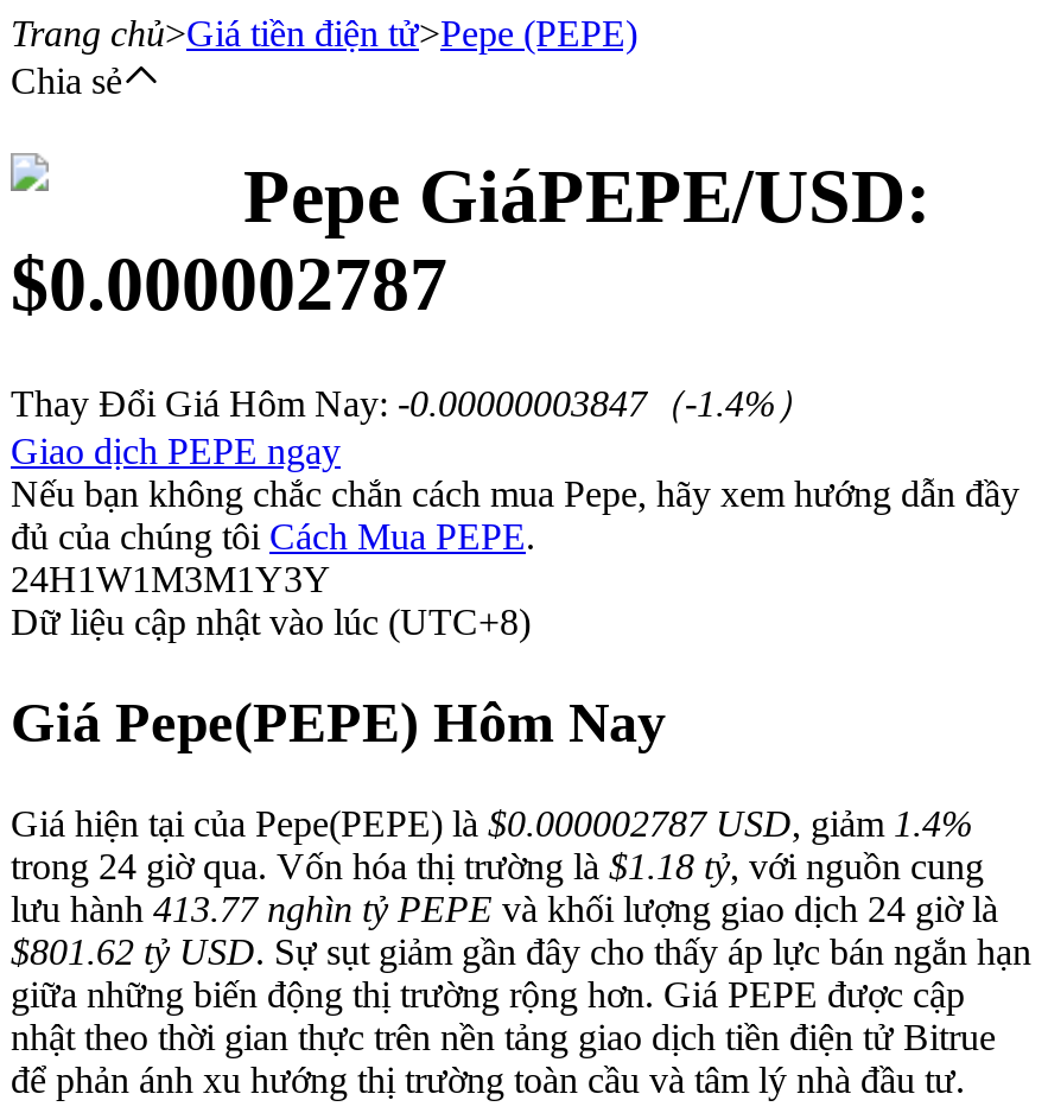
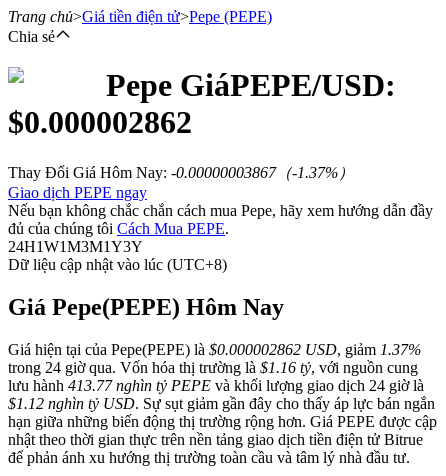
- $0.000002787
+ $0.000002862

- Thay Đổi Giá Hôm Nay: -0.00000003847（-1.4%）
+ Thay Đổi Giá Hôm Nay: -0.00000003867（-1.37%）

- Giá hiện tại của Pepe(PEPE) là $0.000002787 USD, giảm 1.4%
+ Giá hiện tại của Pepe(PEPE) là $0.000002862 USD, giảm 1.37%

- trong 24 giờ qua. Vốn hóa thị trường là $1.18 tỷ, với nguồn cung
+ trong 24 giờ qua. Vốn hóa thị trường là $1.16 tỷ, với nguồn cung

- $801.62 tỷ USD. Sự sụt giảm gần đây cho thấy áp lực bán ngắn hạn
- giữa những biến động thị trường rộng hơn. Giá PEPE được cập
+ $1.12 nghìn tỷ USD. Sự sụt giảm gần đây cho thấy áp lực bán ngắn
+ hạn giữa những biến động thị trường rộng hơn. Giá PEPE được cập
